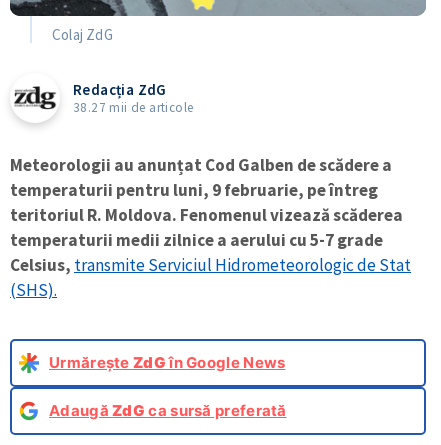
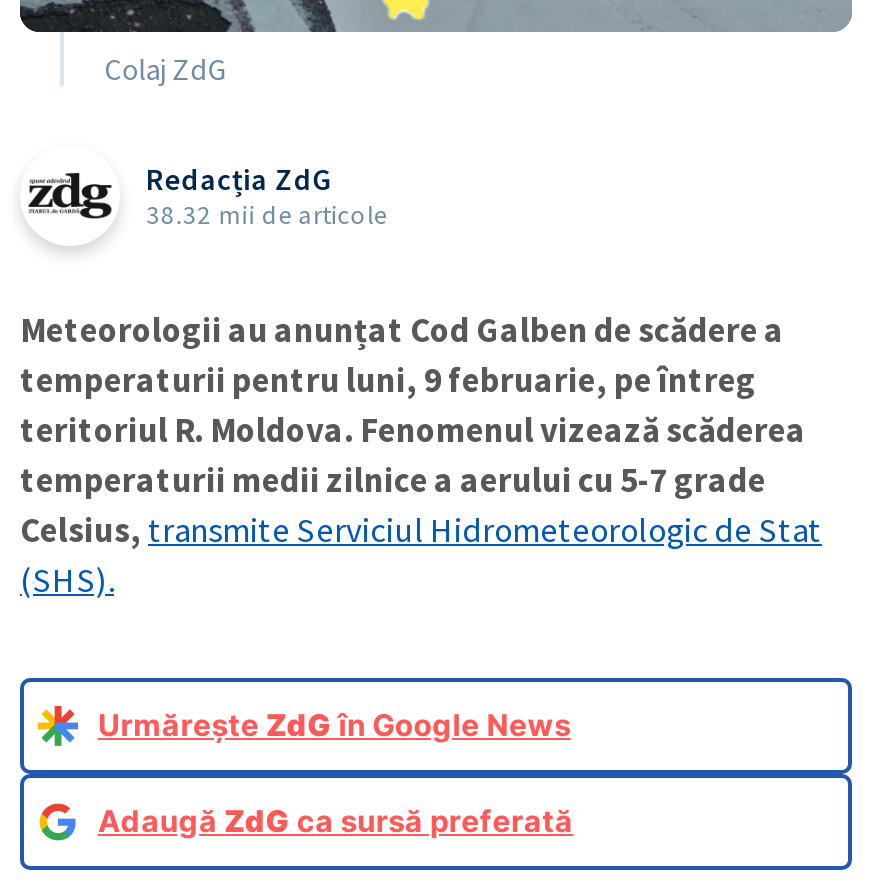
- 38.27 mii de articole
+ 38.32 mii de articole
